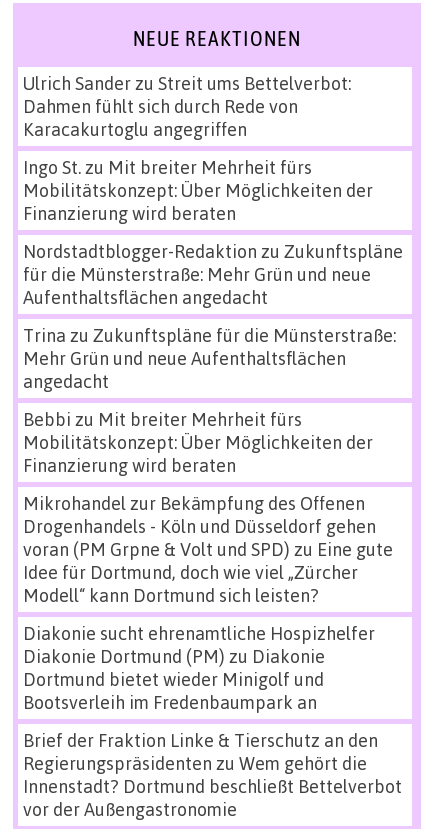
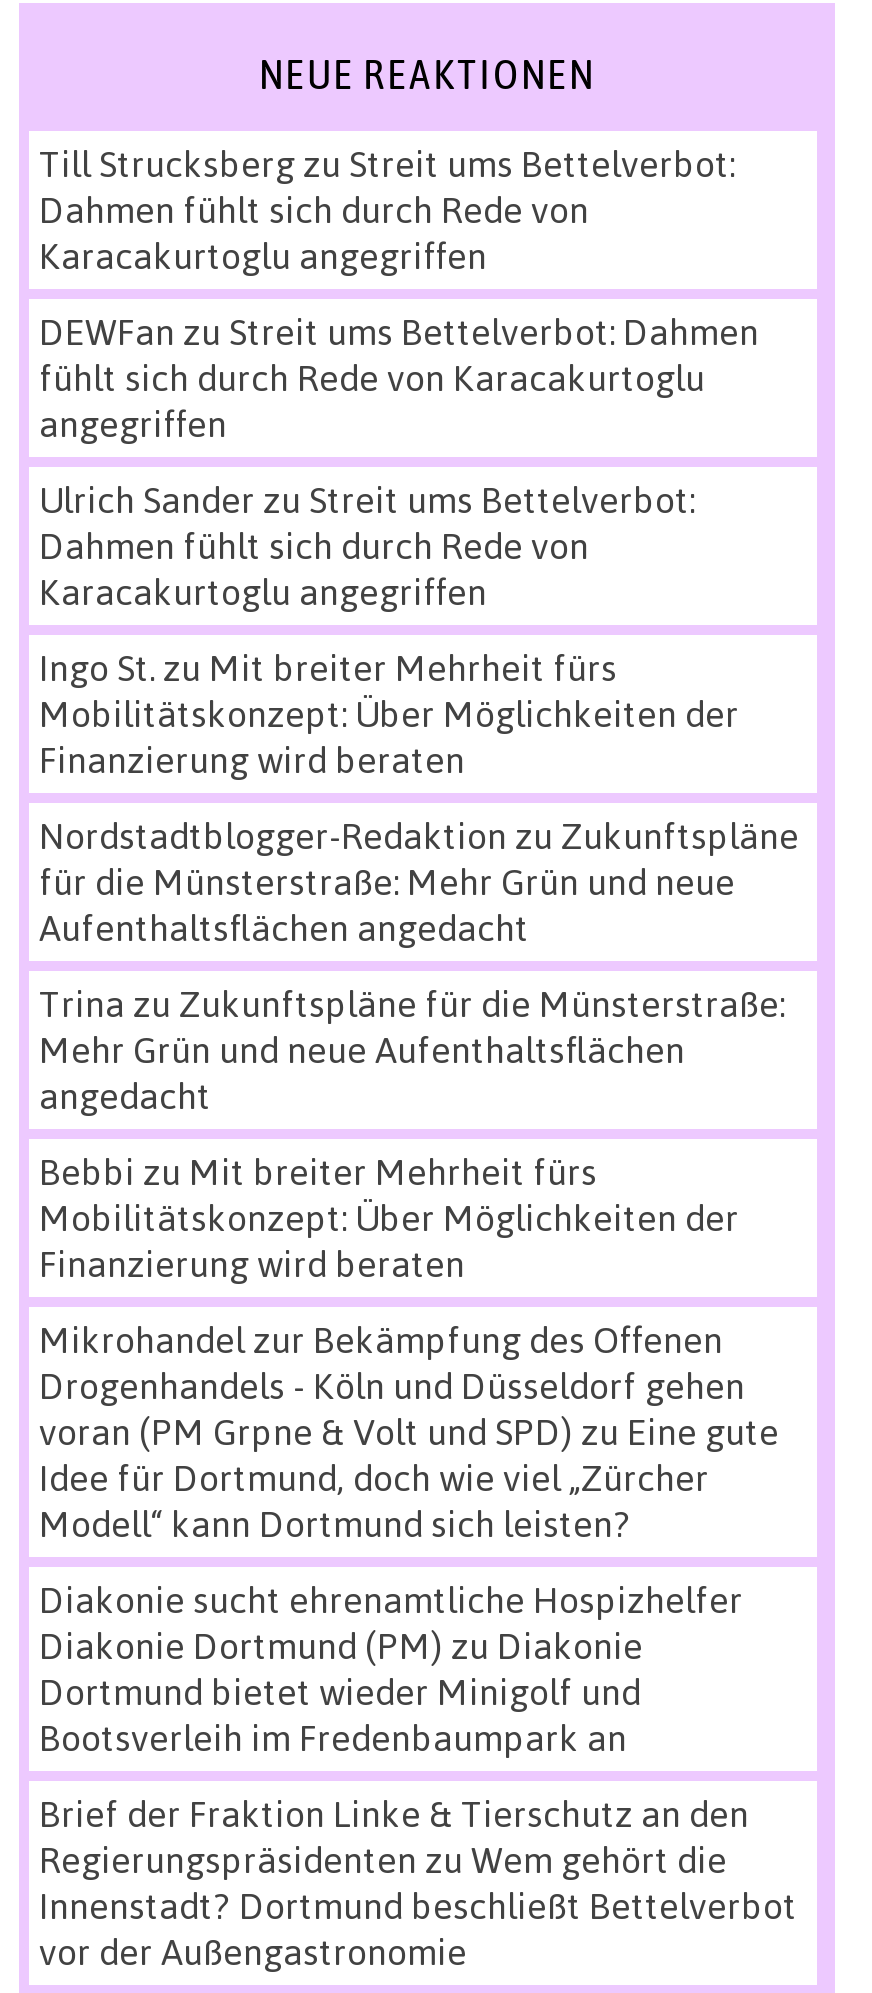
+ Till Strucksberg zu Streit ums Bettelverbot:
+ Dahmen fühlt sich durch Rede von
+ Karacakurtoglu angegriffen
+ DEWFan zu Streit ums Bettelverbot: Dahmen
+ fühlt sich durch Rede von Karacakurtoglu
+ angegriffen
